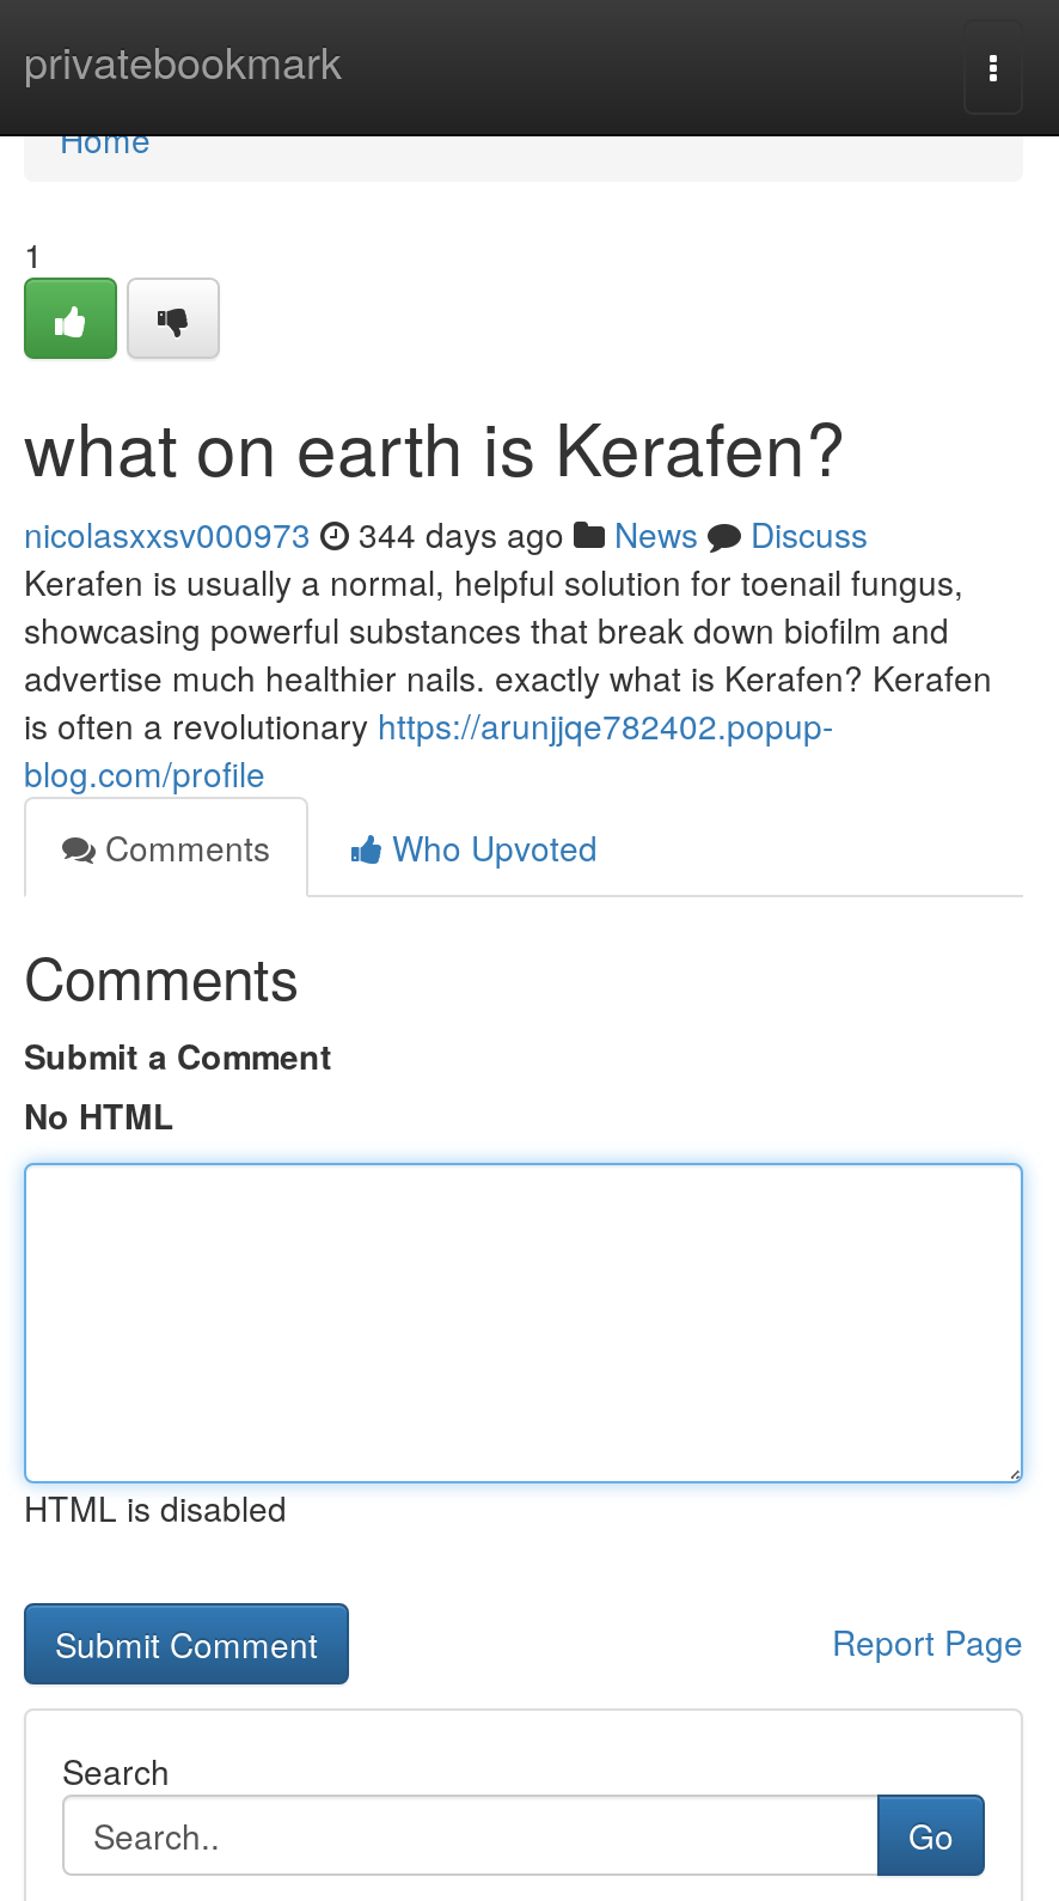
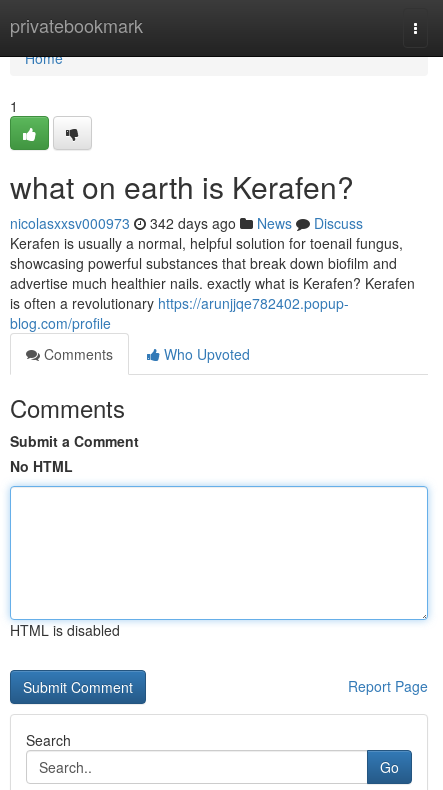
- nicolasxxsv000973 344 days ago News Discuss
+ nicolasxxsv000973 342 days ago News Discuss
